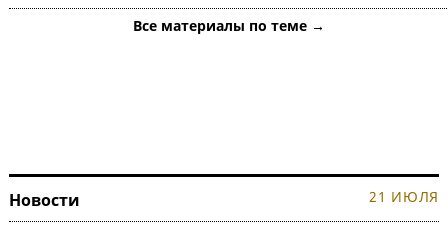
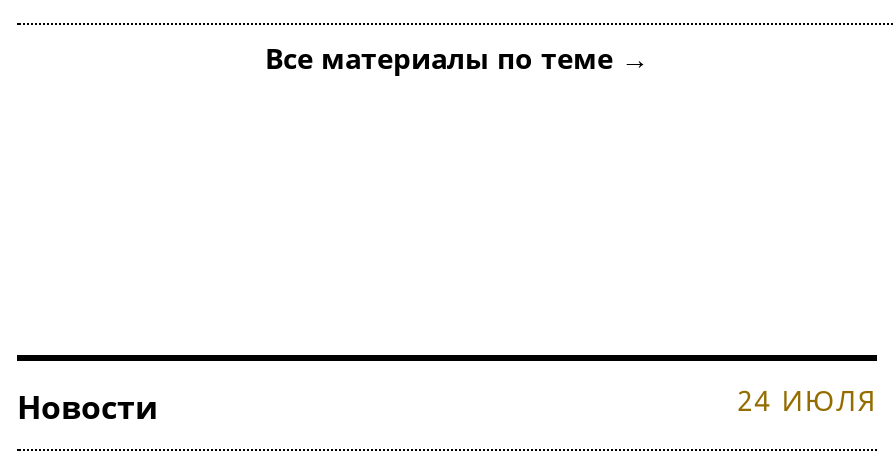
- 21 ИЮЛЯ
+ 24 ИЮЛЯ
